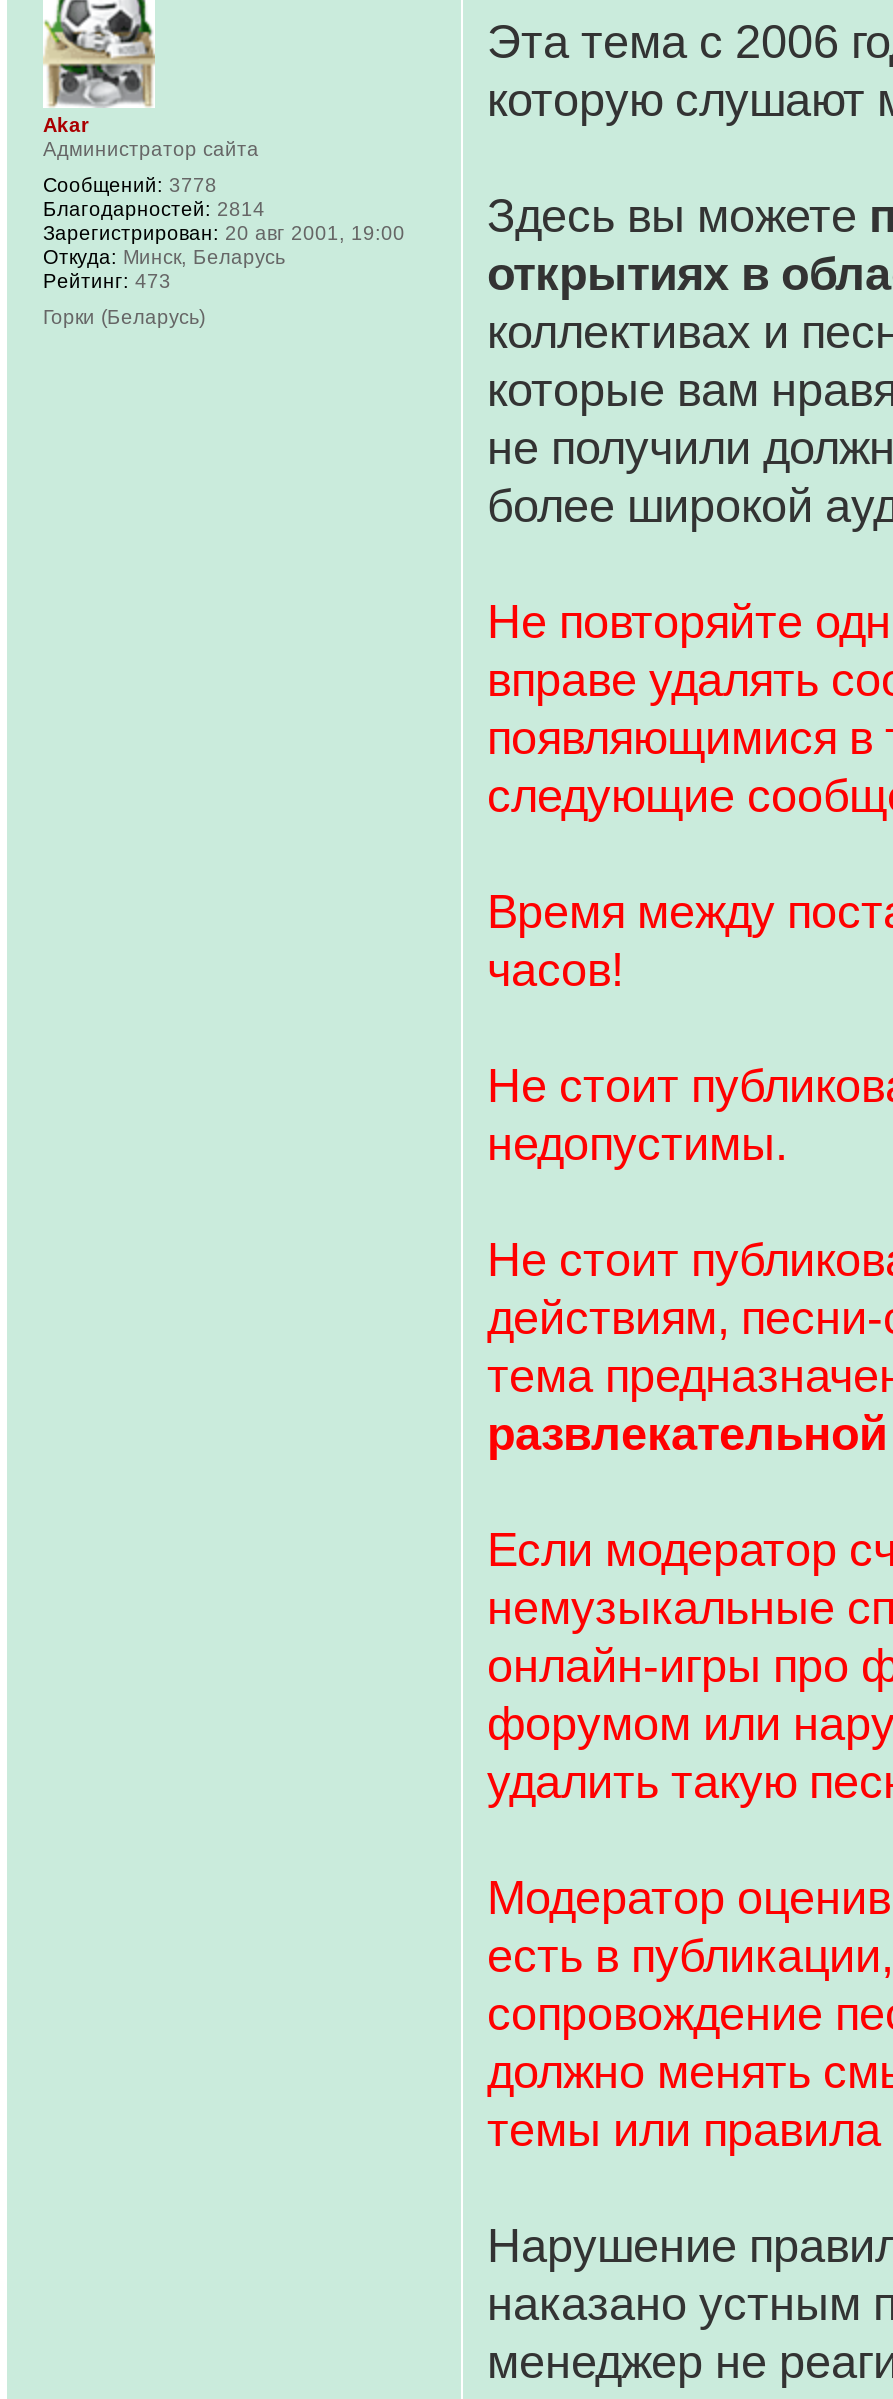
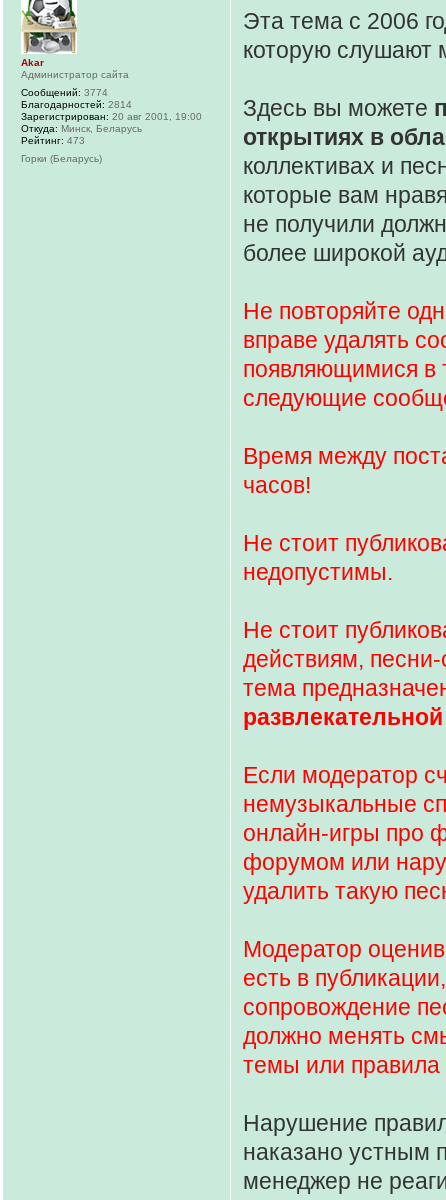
- Сообщений: 3778
+ Сообщений: 3774
